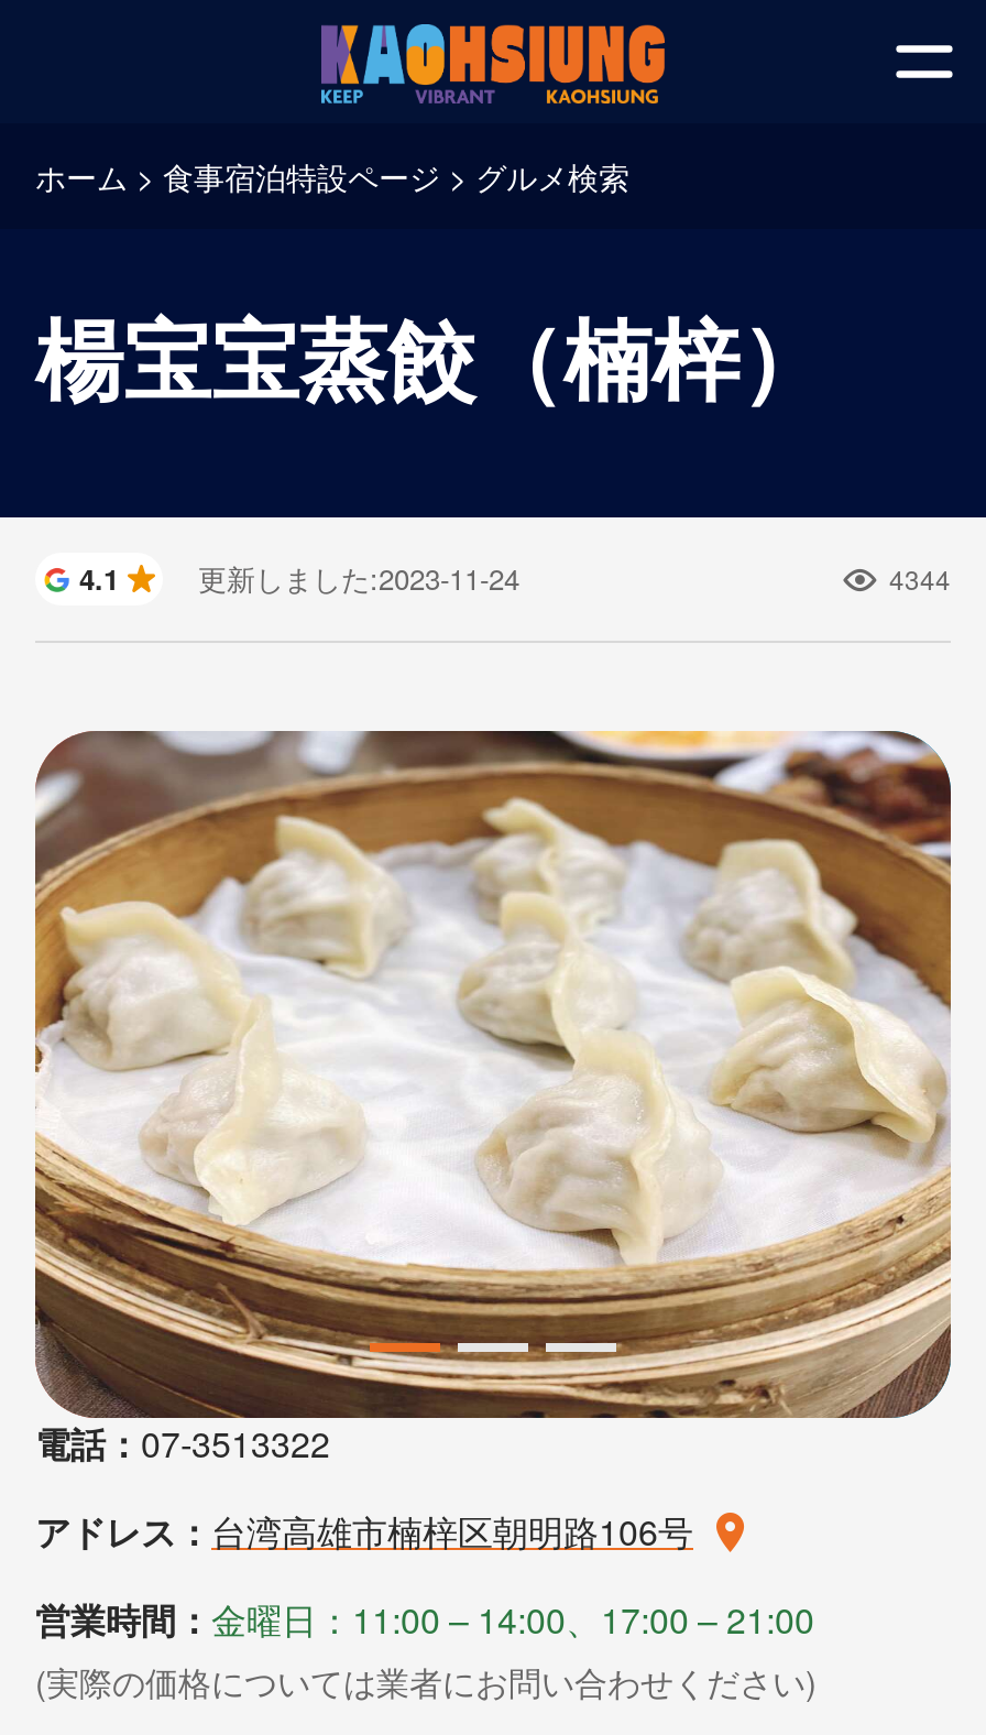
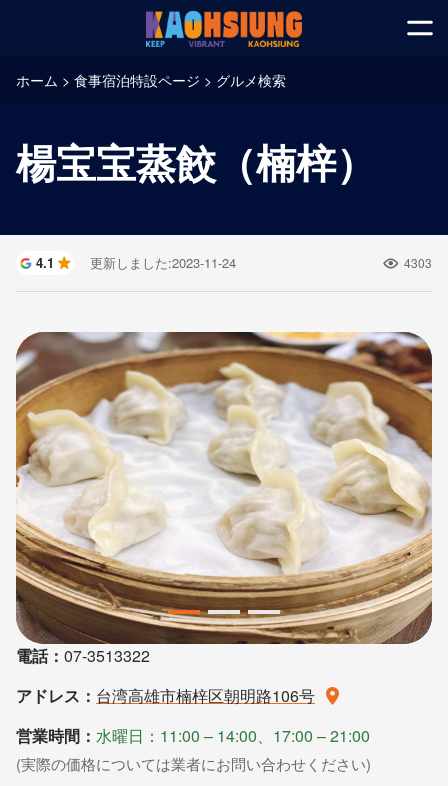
- 4344
+ 4303

- 営業時間：金曜日：11:00 – 14:00、17:00 – 21:00
+ 営業時間：水曜日：11:00 – 14:00、17:00 – 21:00
